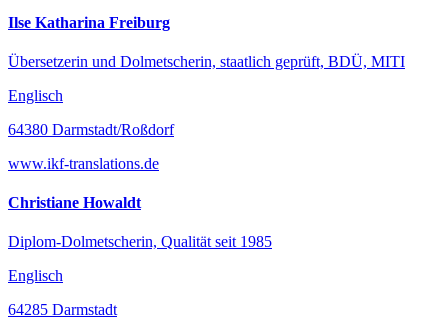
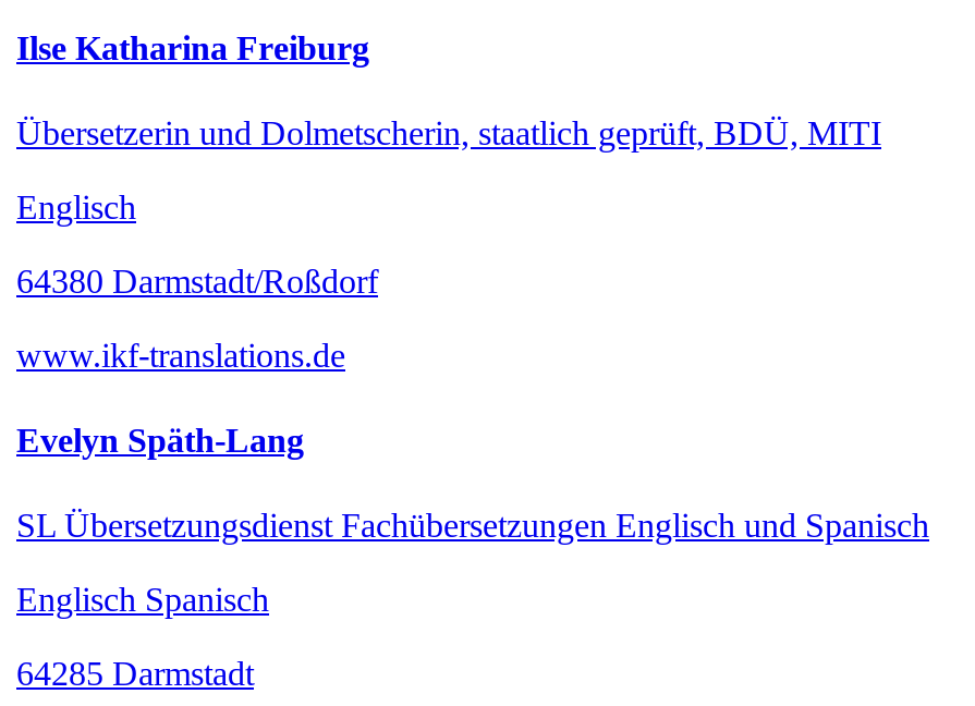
- Christiane Howaldt
+ Evelyn Späth-Lang

- Diplom-Dolmetscherin, Qualität seit 1985
+ SL Übersetzungsdienst Fachübersetzungen Englisch und Spanisch

- Englisch
+ Englisch Spanisch
